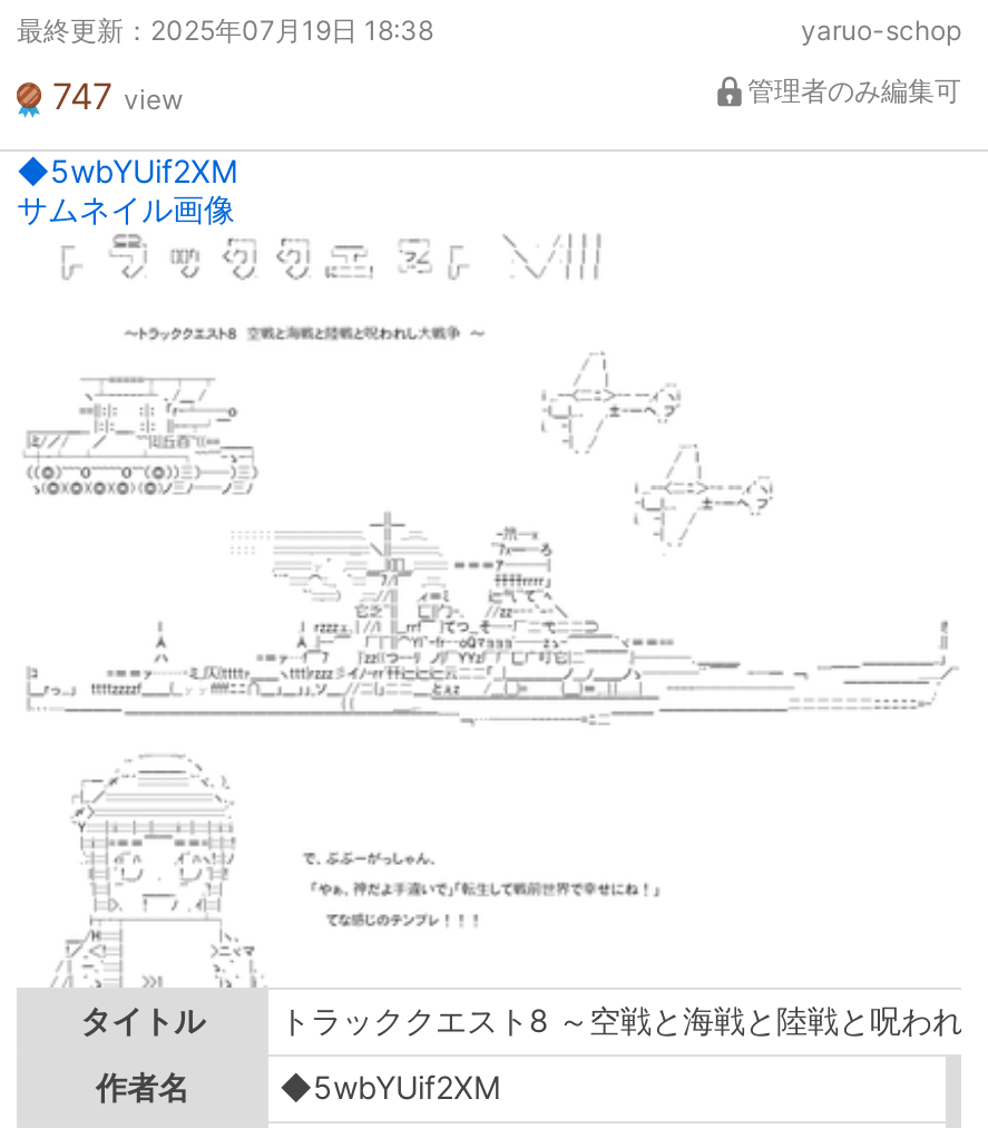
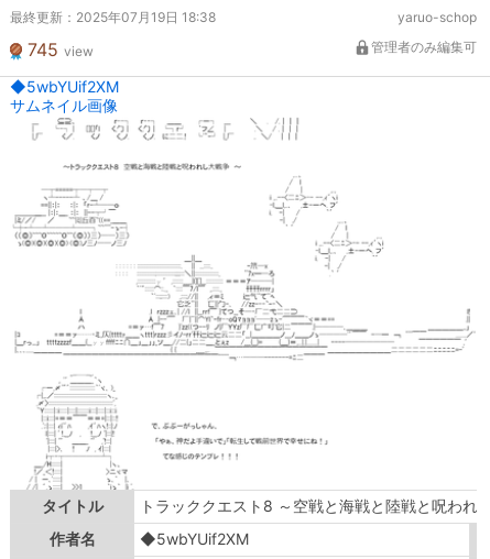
- 747 view
+ 745 view
